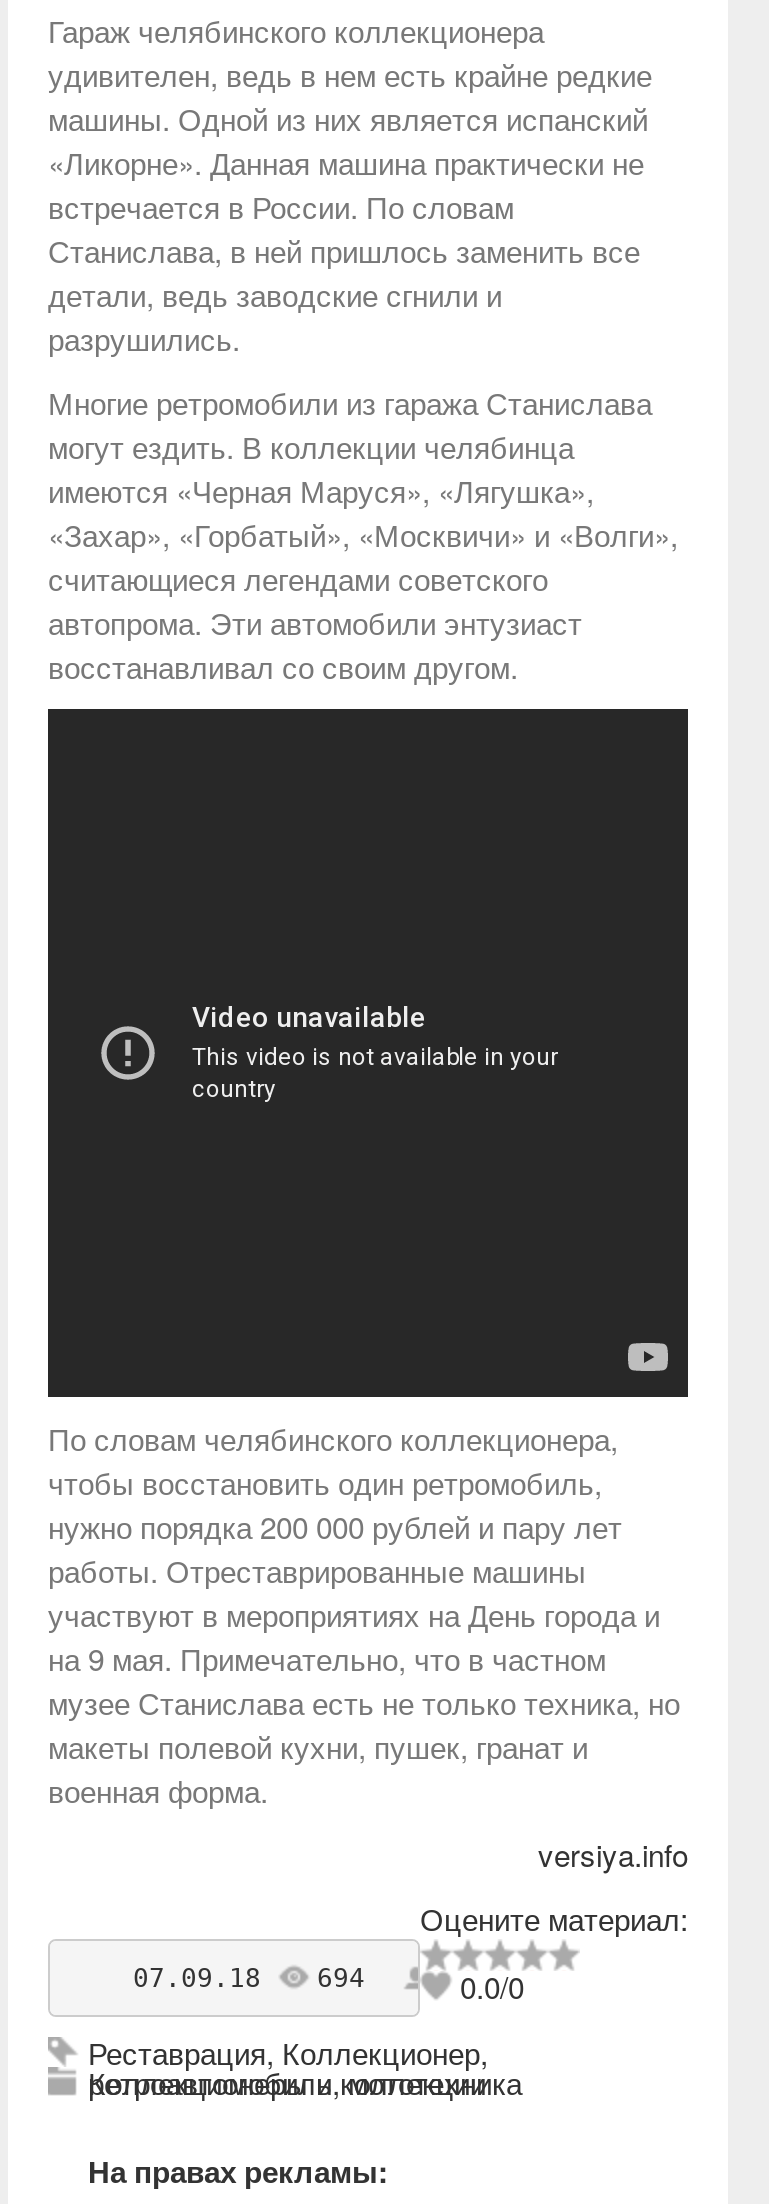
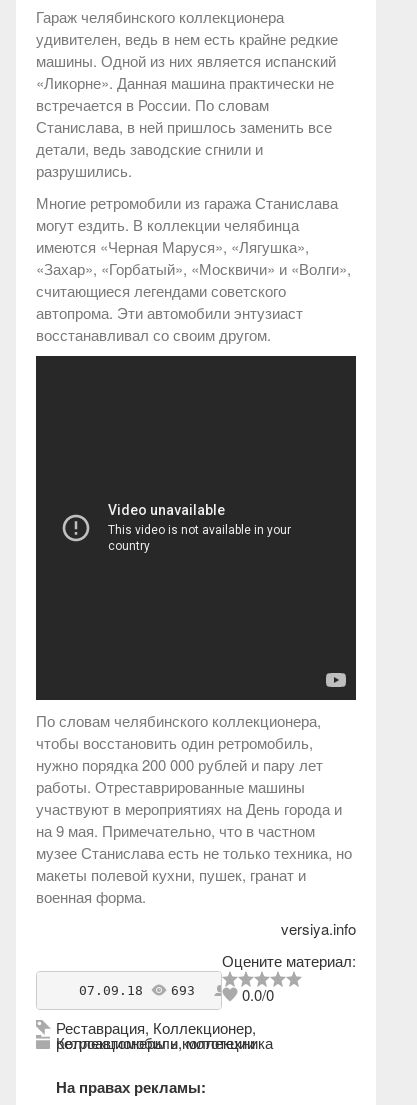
- 07.09.18 694
+ 07.09.18 693
